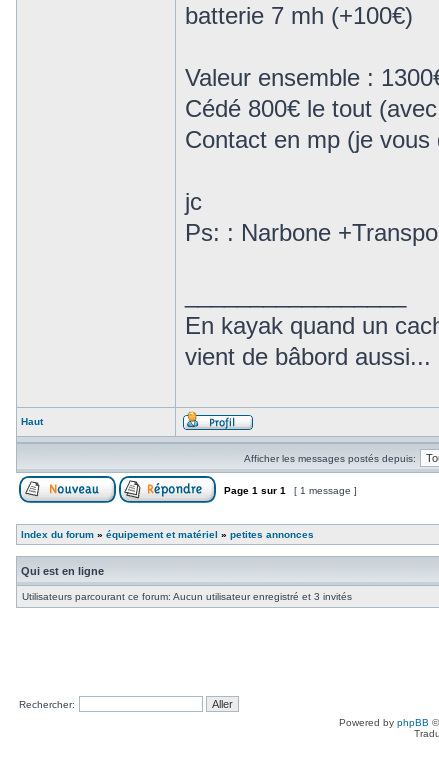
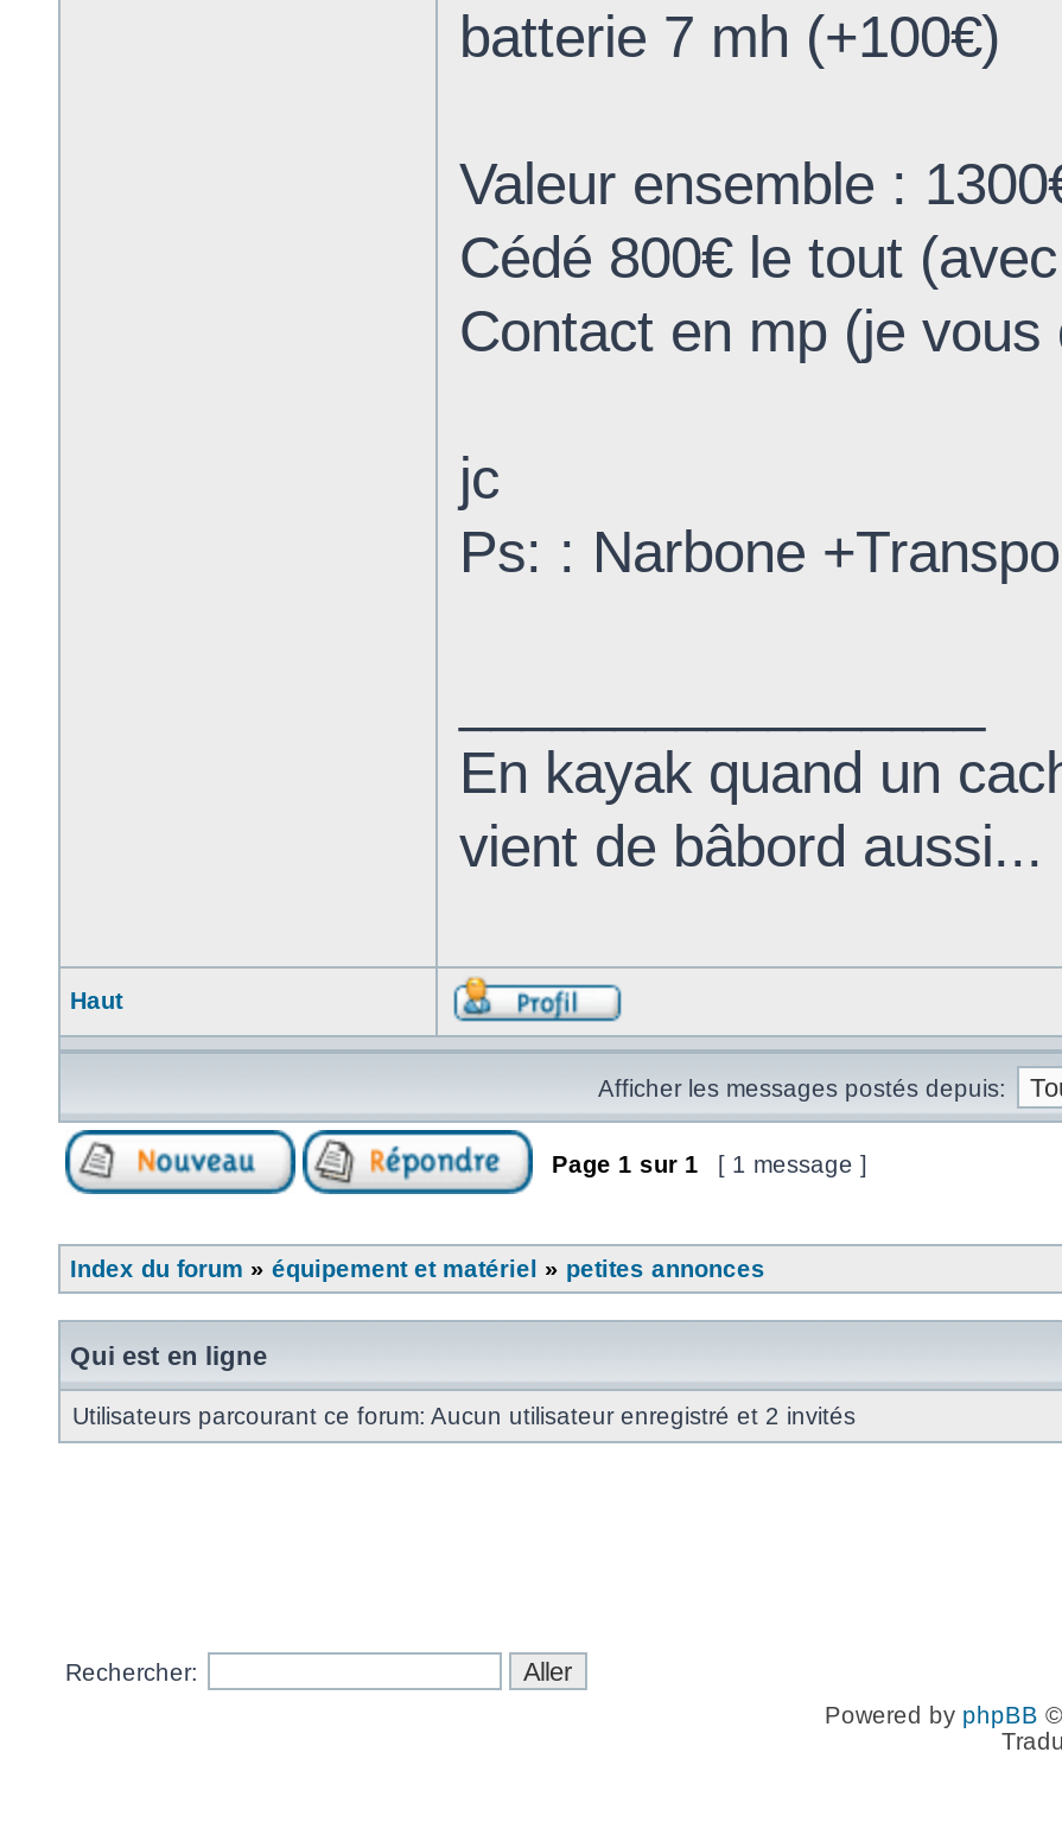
- Utilisateurs parcourant ce forum: Aucun utilisateur enregistré et 3 invités
+ Utilisateurs parcourant ce forum: Aucun utilisateur enregistré et 2 invités
